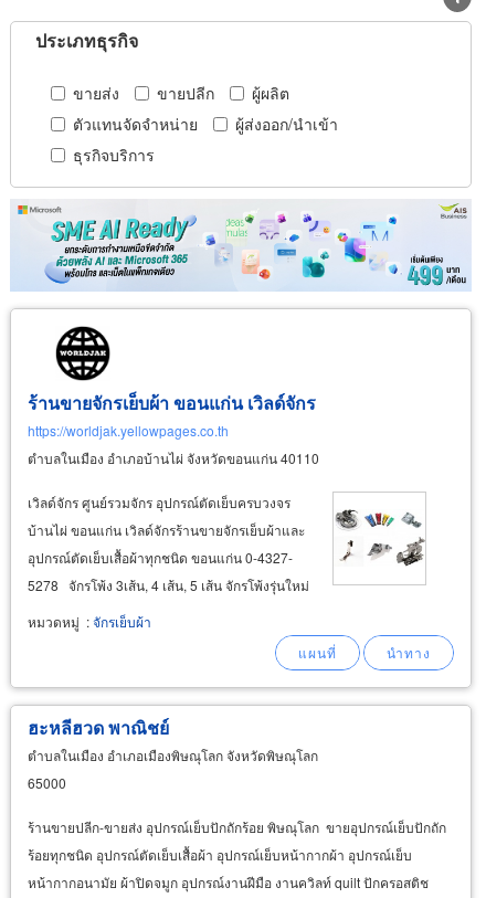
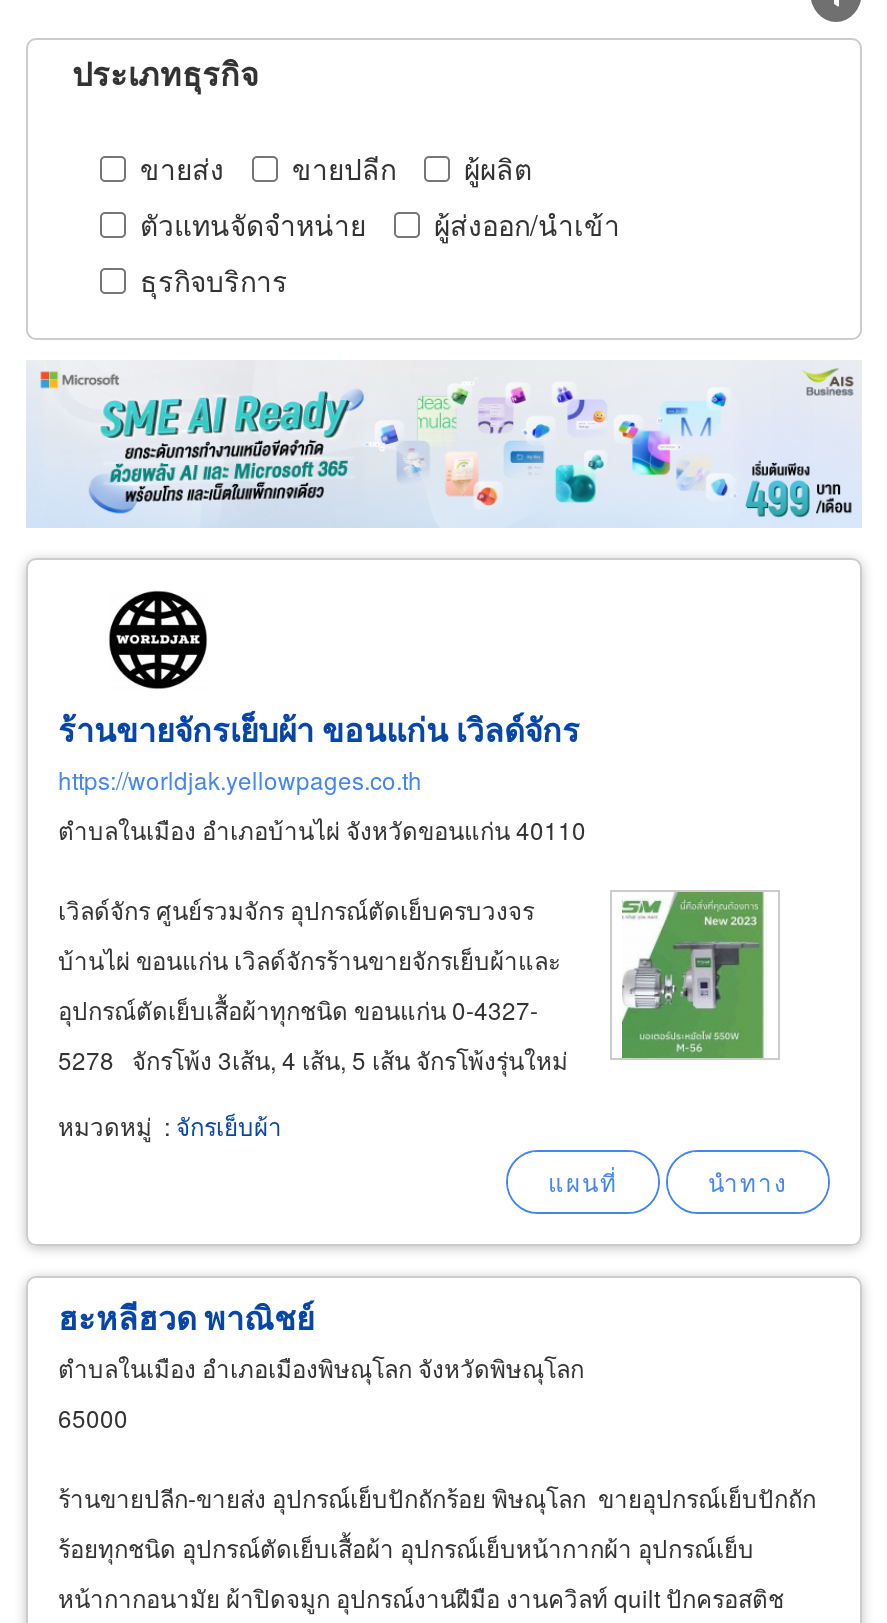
- [image]
+ [image]
